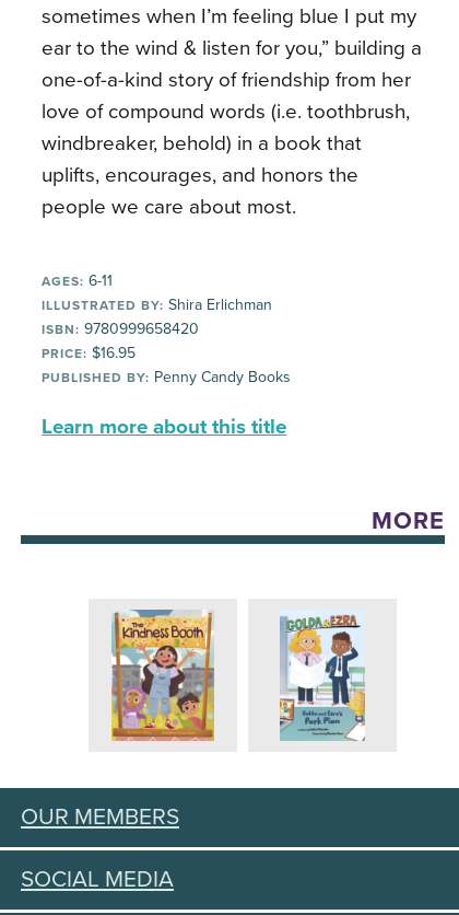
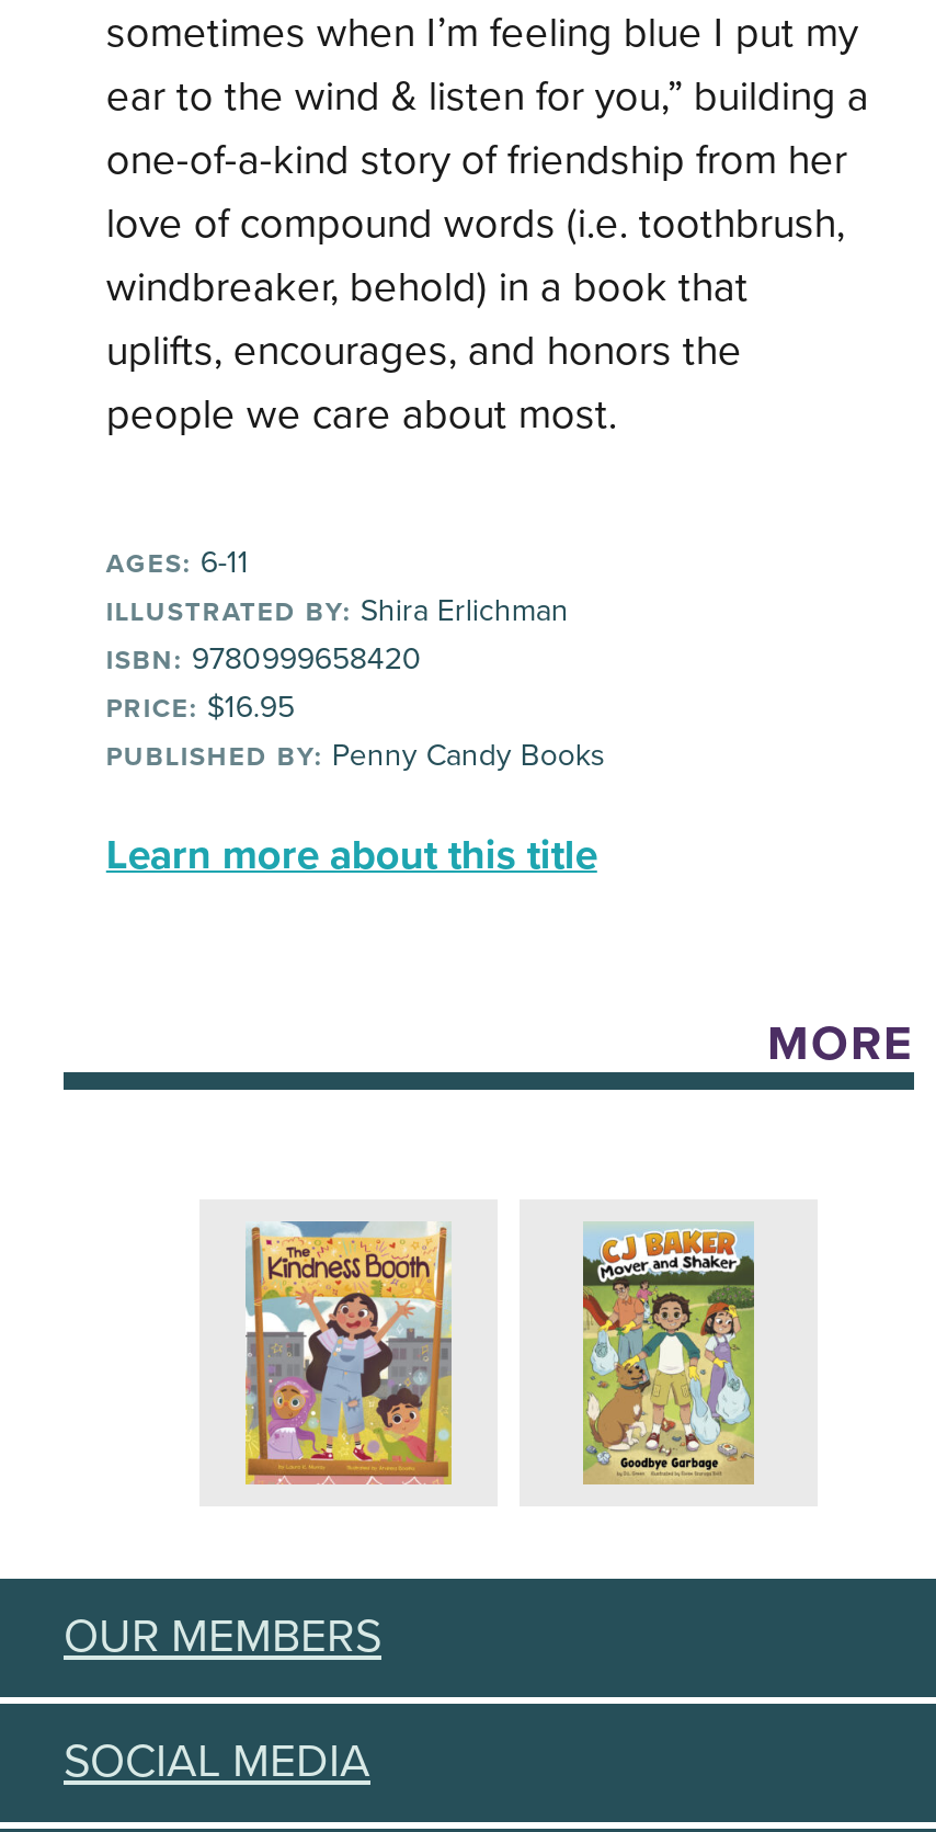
- [image]
+ [image]
